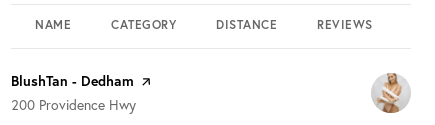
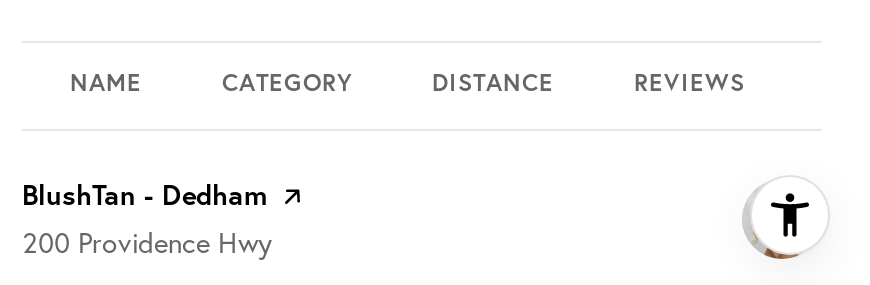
- [image]
+ [image]
